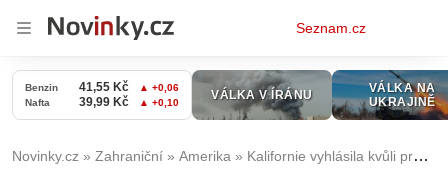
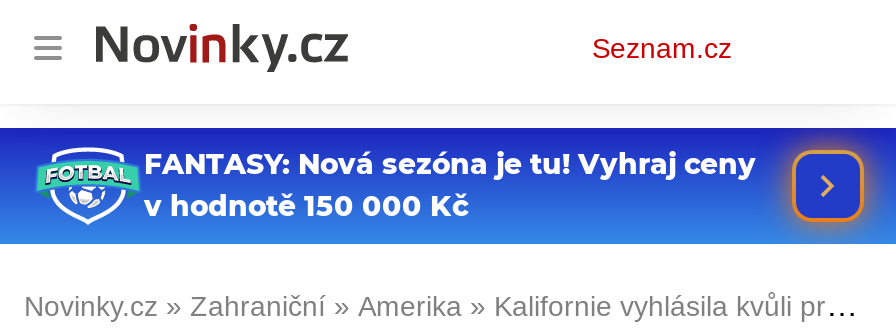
- [image]
+ [image]
